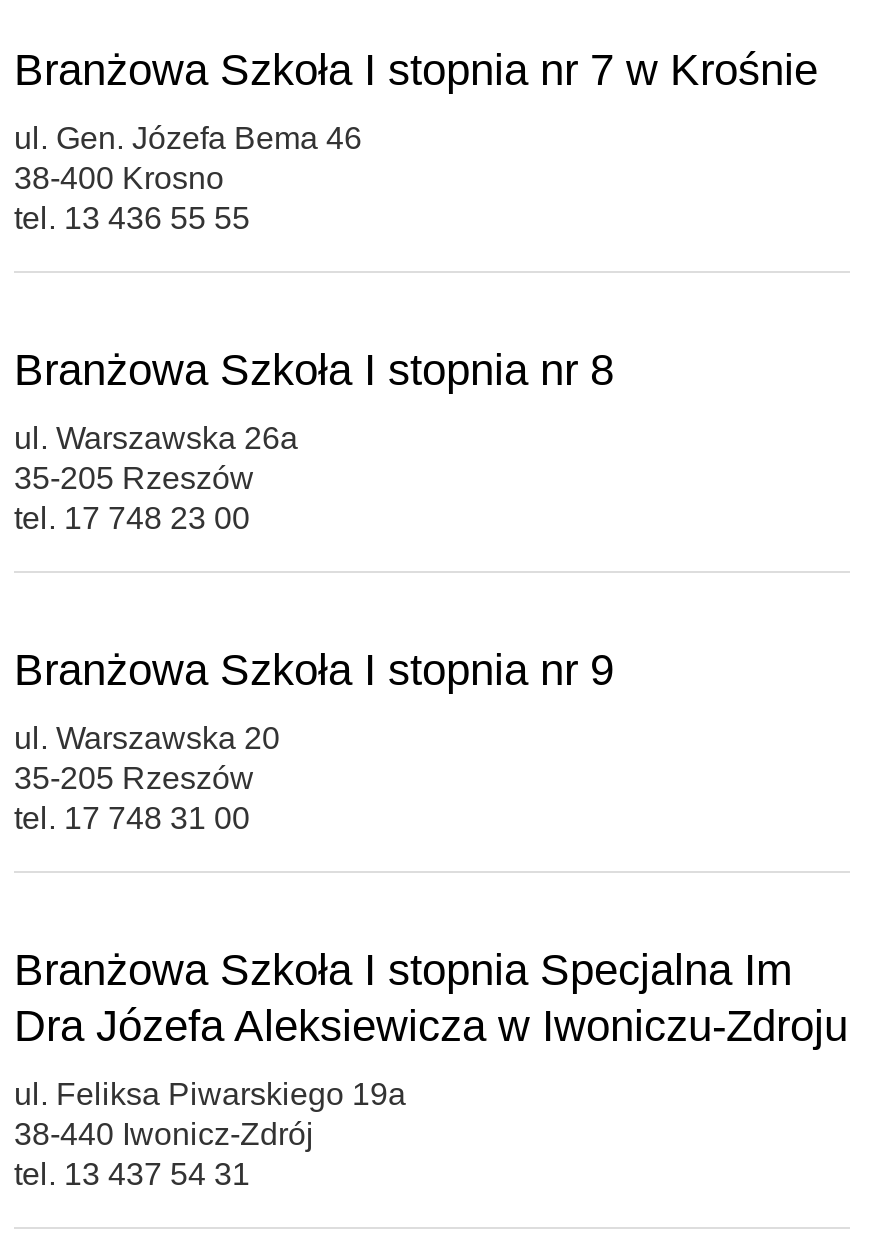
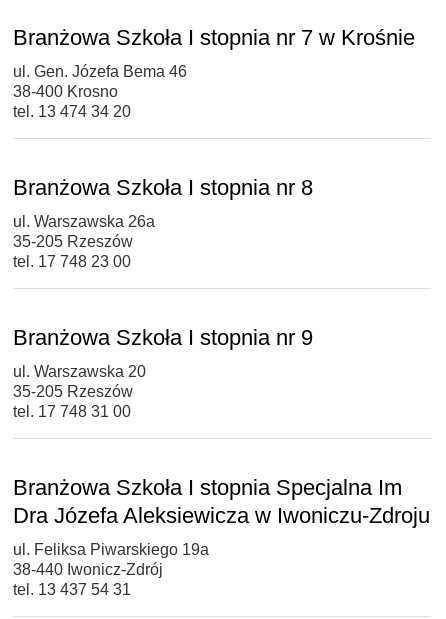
- tel. 13 436 55 55
+ tel. 13 474 34 20
